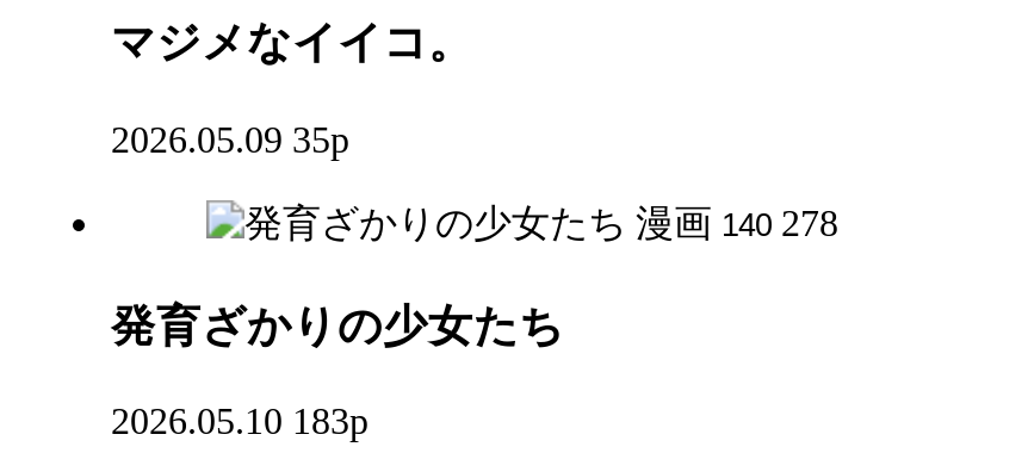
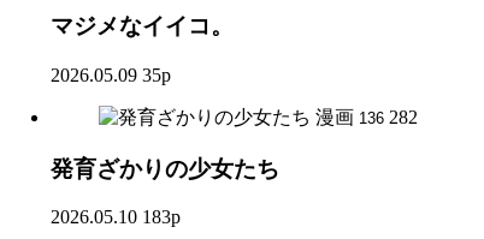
- 漫画 140 278
+ 漫画 136 282
